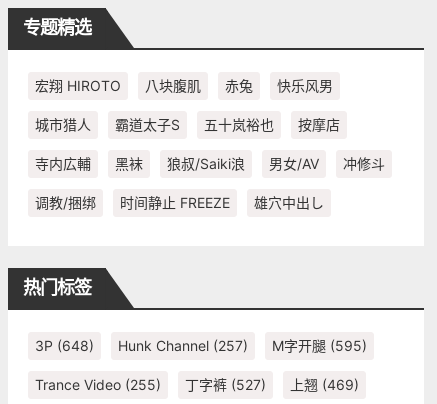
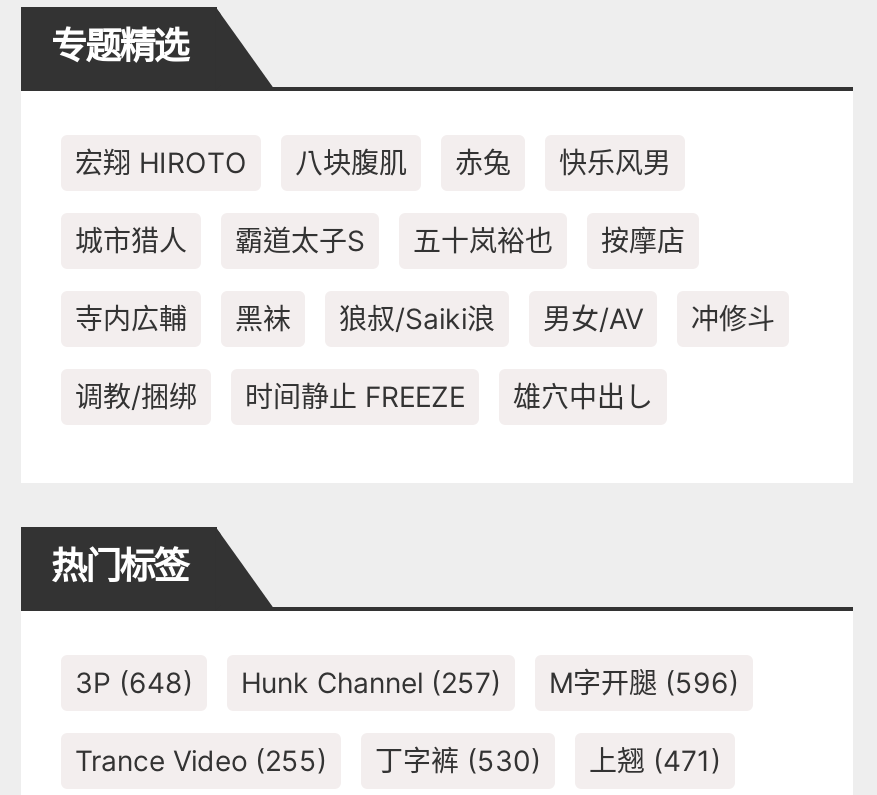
- 3P (648) Hunk Channel (257) M字开腿(595)
+ 3P (648) Hunk Channel (257) M字开腿(596)

- 丁字裤(527)
+ 丁字裤(530)

- 上翘(469)
+ 上翘(471)
